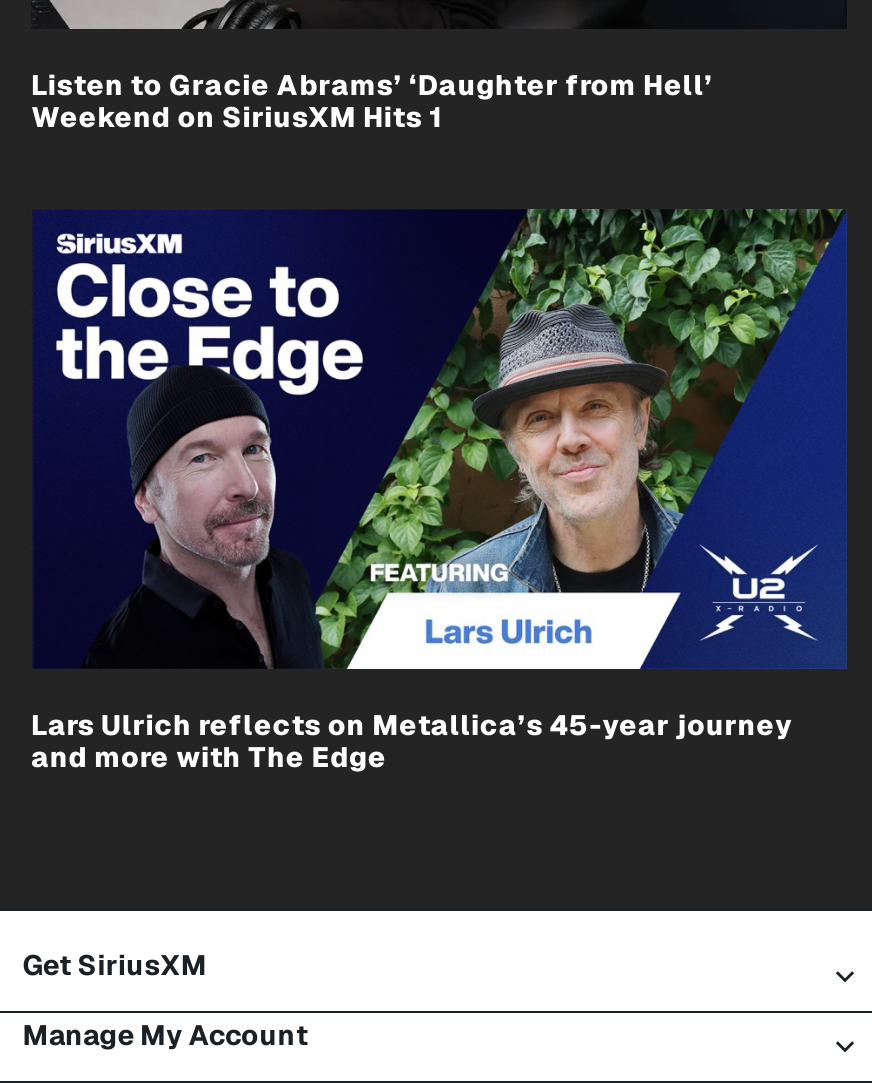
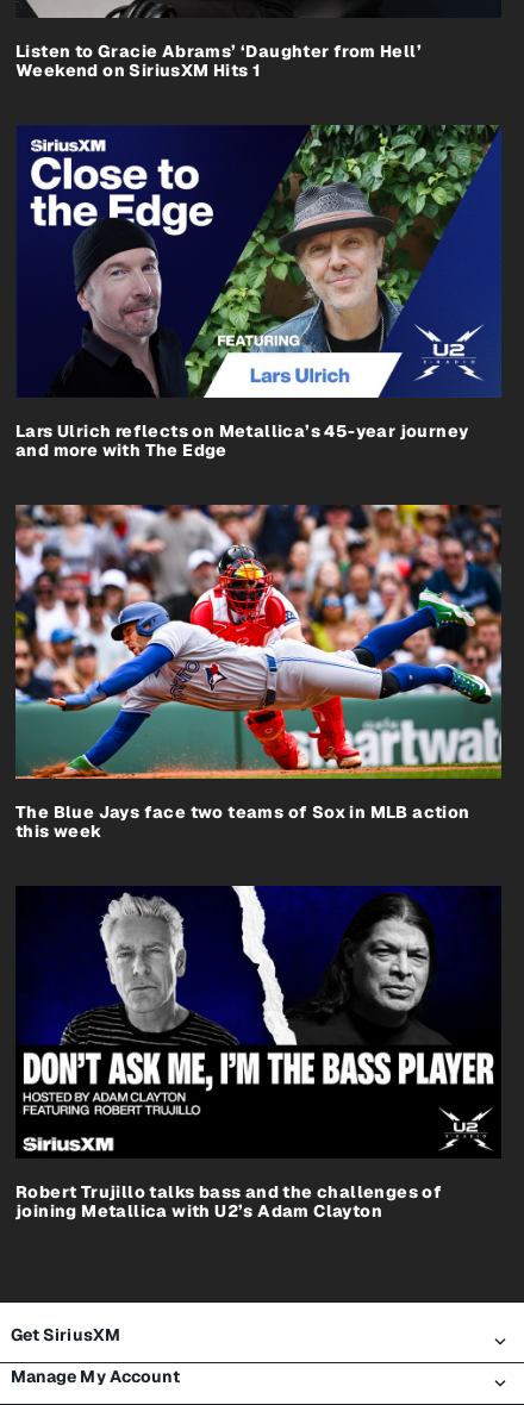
+ [image]
+ The Blue Jays face two teams of Sox in MLB action
+ this week

+ [image]
+ Robert Trujillo talks bass and the challenges of
+ joining Metallica with U2’s Adam Clayton
